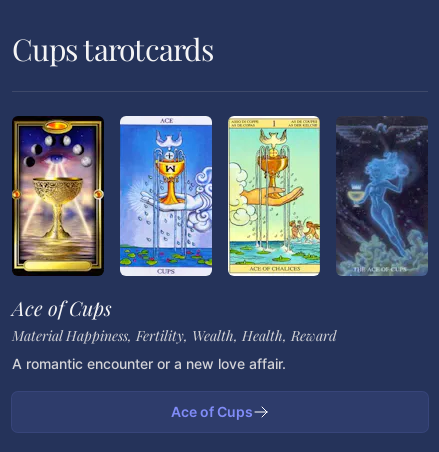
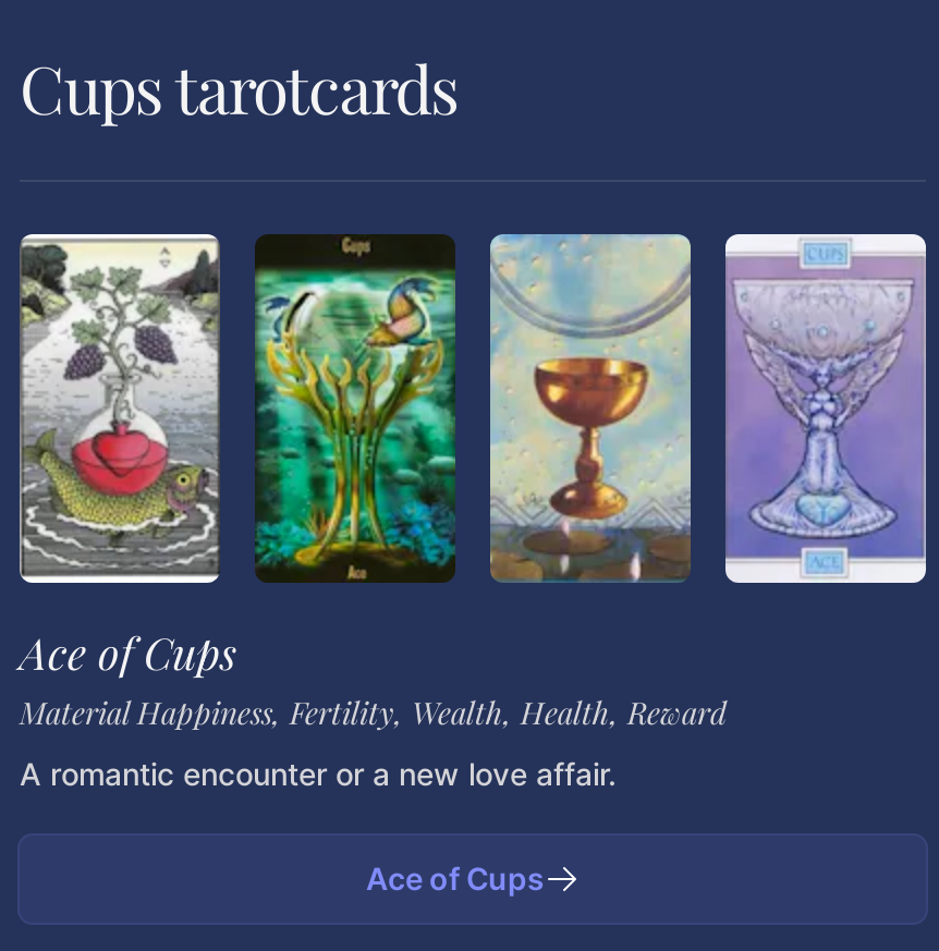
- [image]
+ [image]

- [image]
+ [image]

- [image]
+ [image]

- [image]
+ [image]
